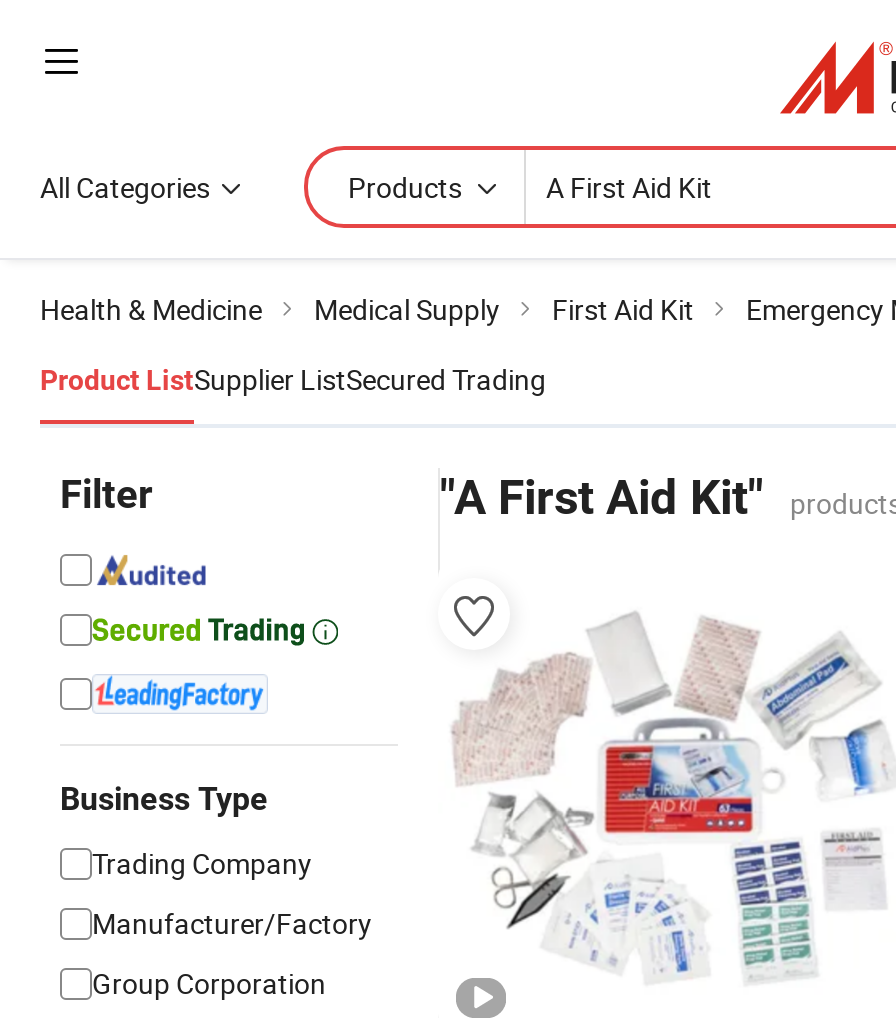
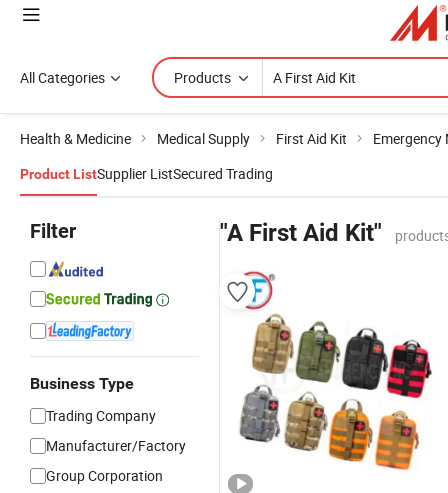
- [image]
+ [image]
